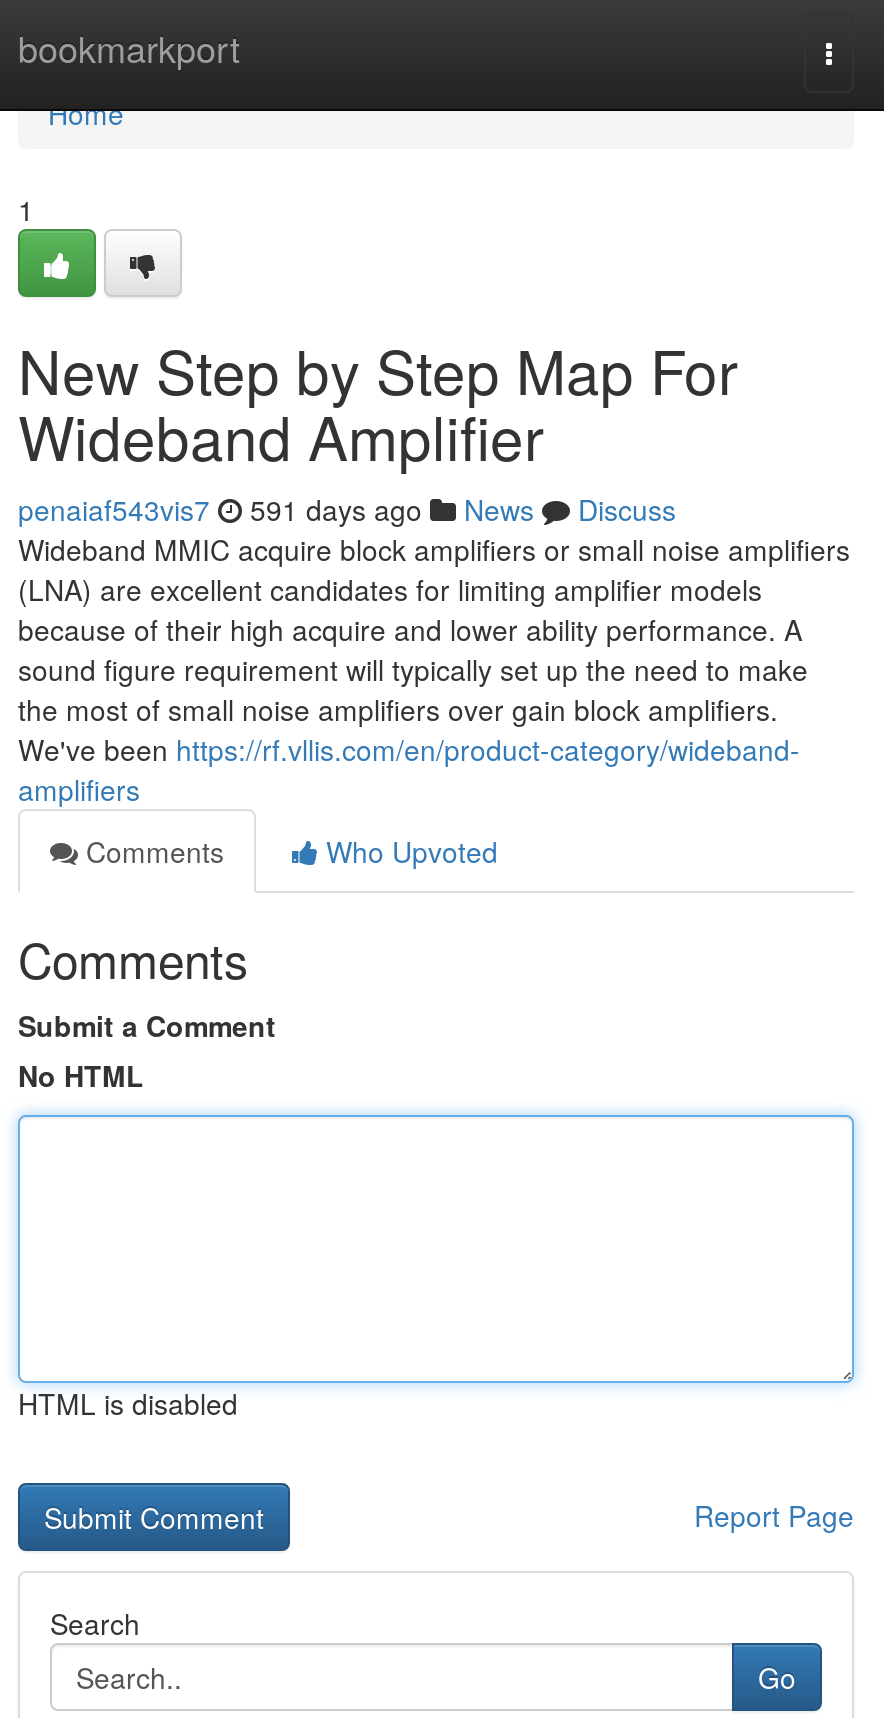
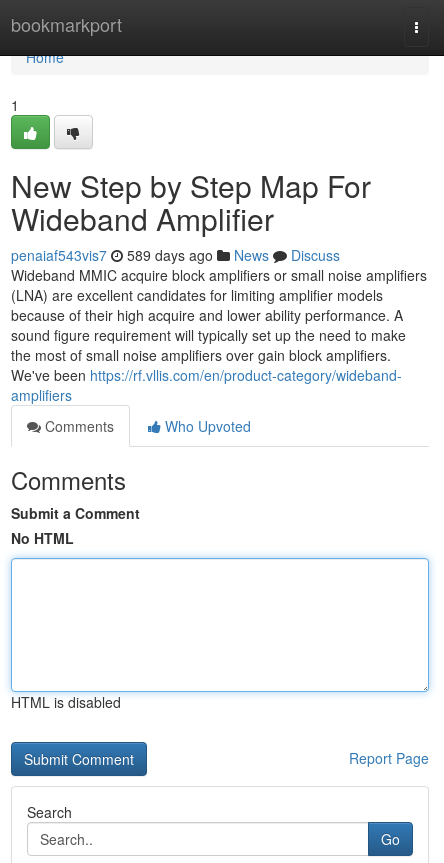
- penaiaf543vis7 591 days ago News Discuss
+ penaiaf543vis7 589 days ago News Discuss
